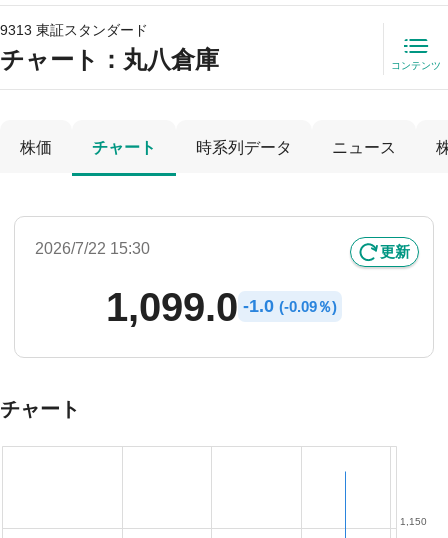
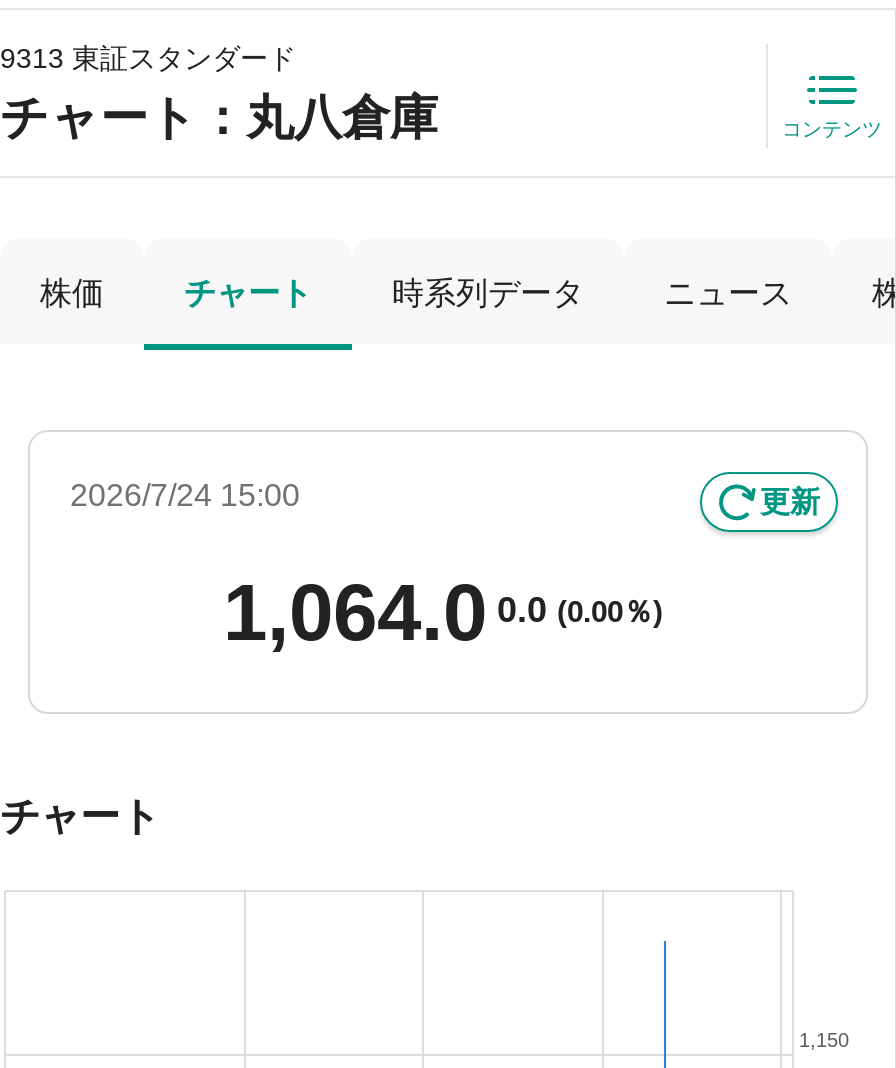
- 2026/7/22 15:30
+ 2026/7/24 15:00

- 1,099.0 -1.0 (-0.09％)
+ 1,064.0 0.0 (0.00％)
